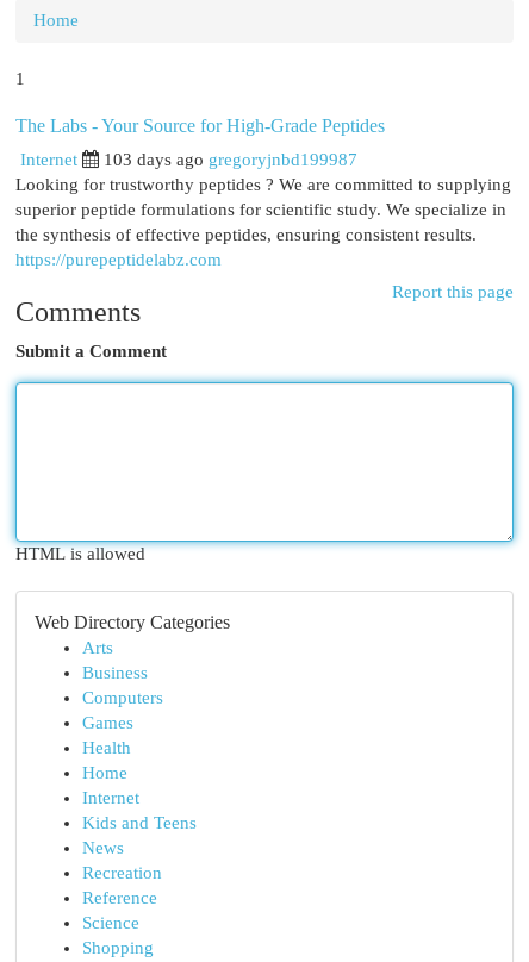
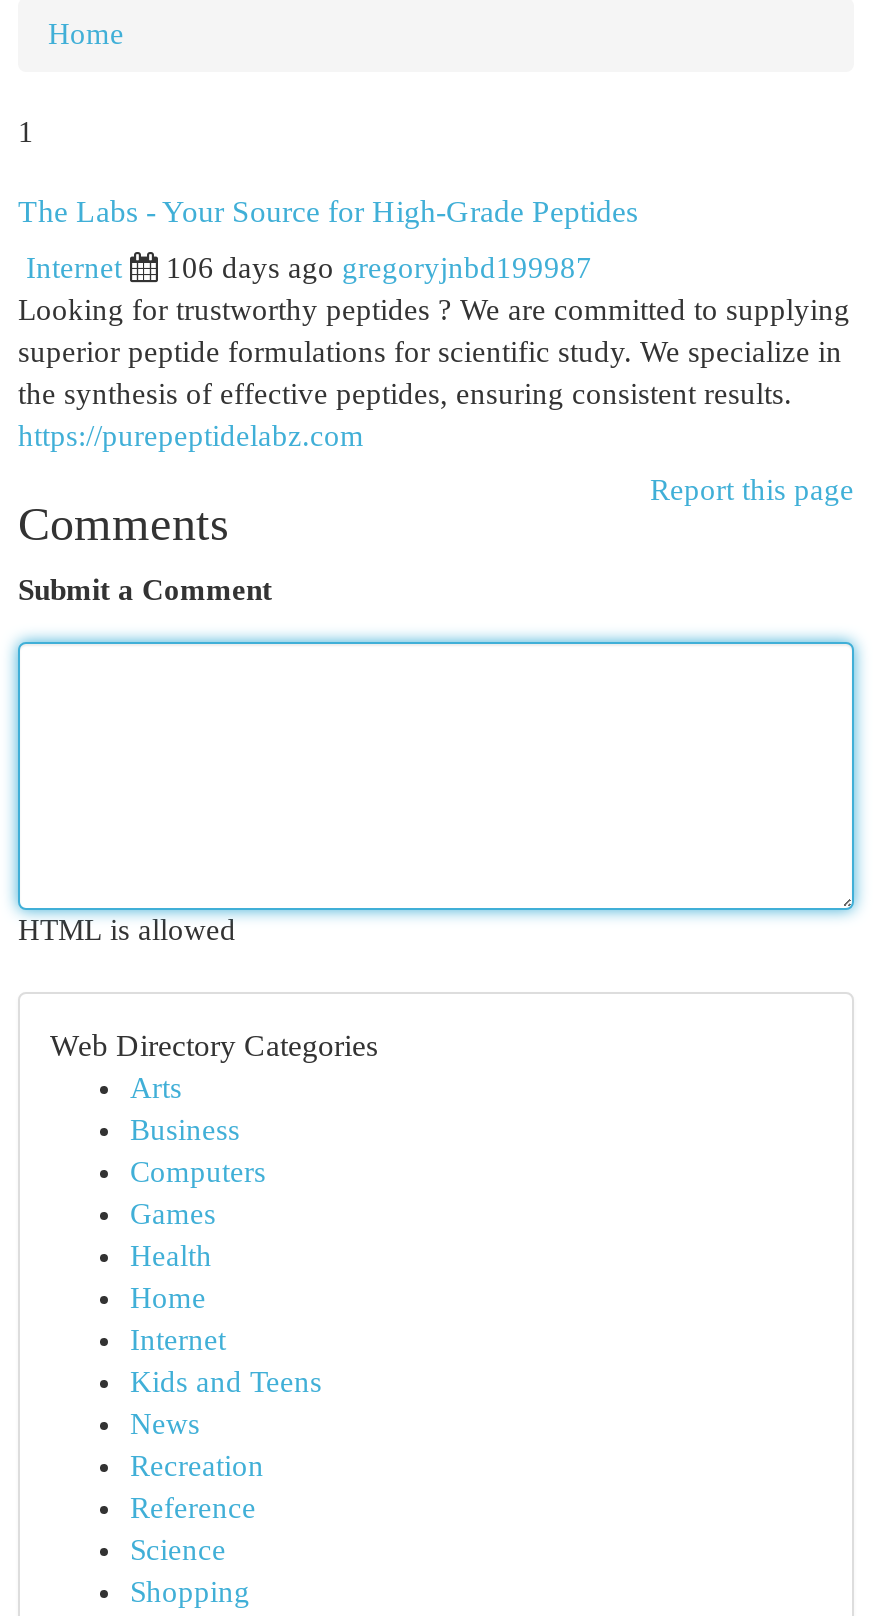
- 103 days ago gregoryjnbd199987
+ 106 days ago gregoryjnbd199987
